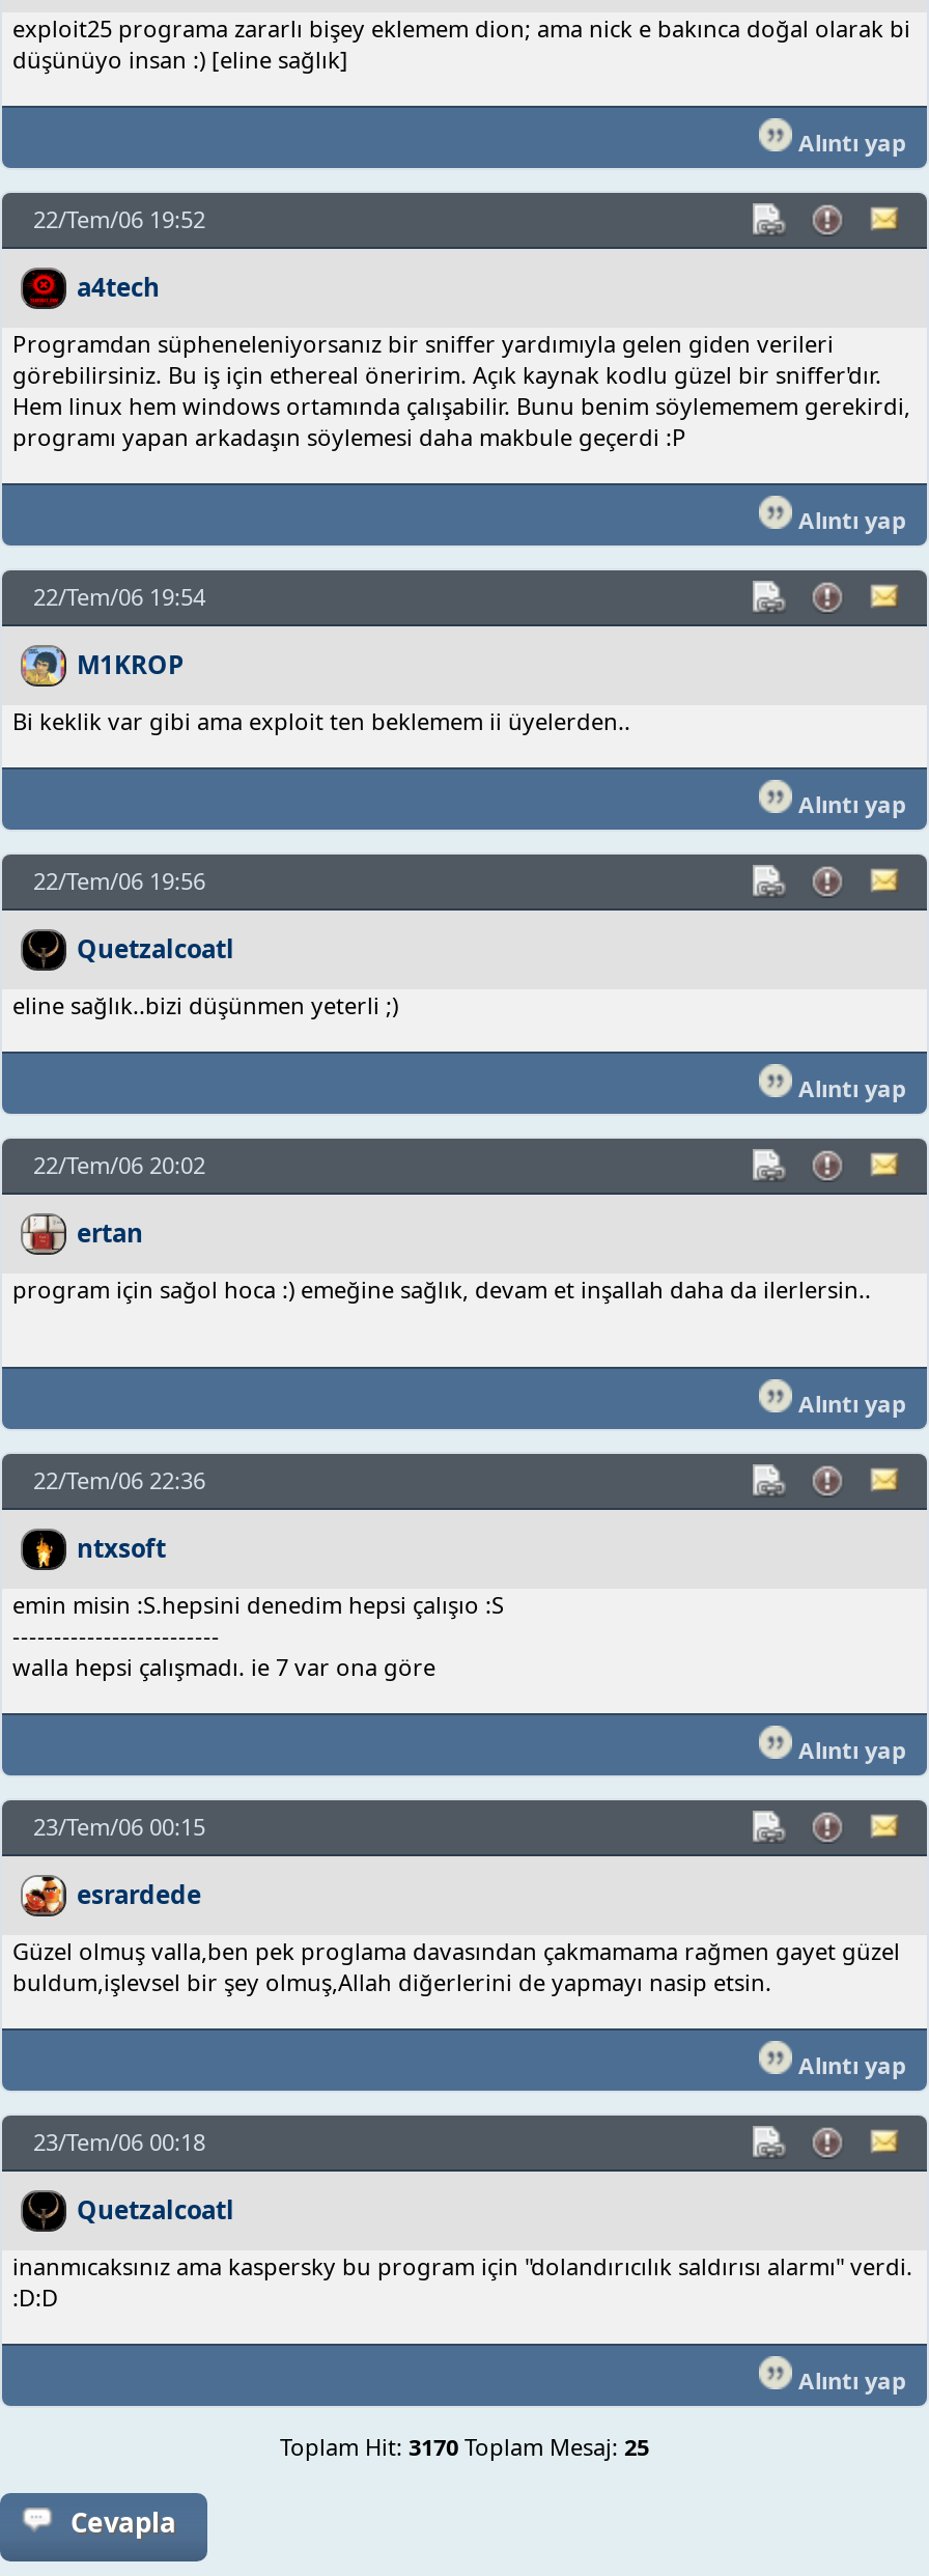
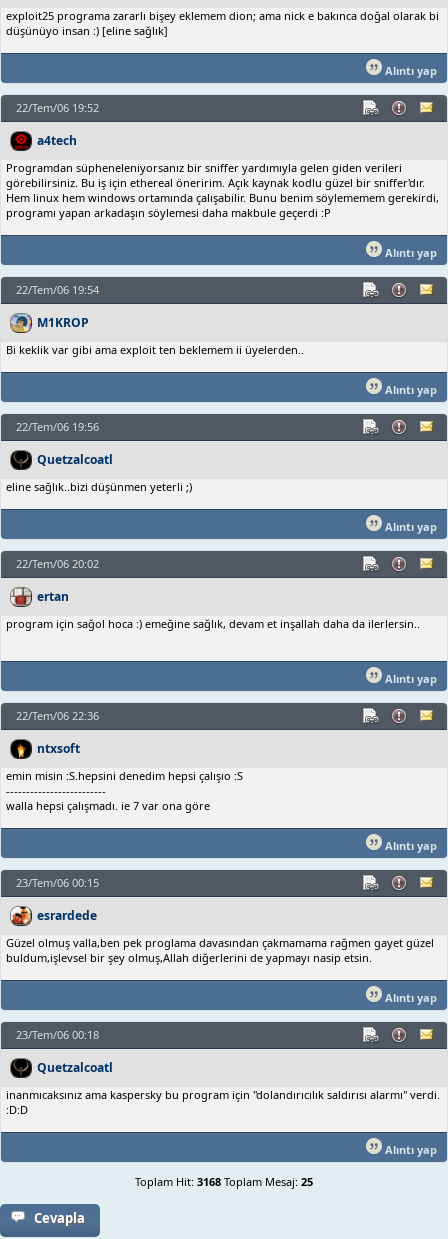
- Toplam Hit: 3170 Toplam Mesaj: 25
+ Toplam Hit: 3168 Toplam Mesaj: 25
